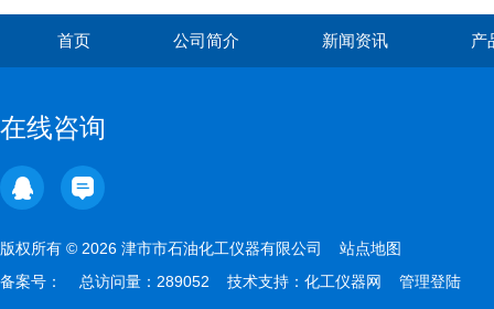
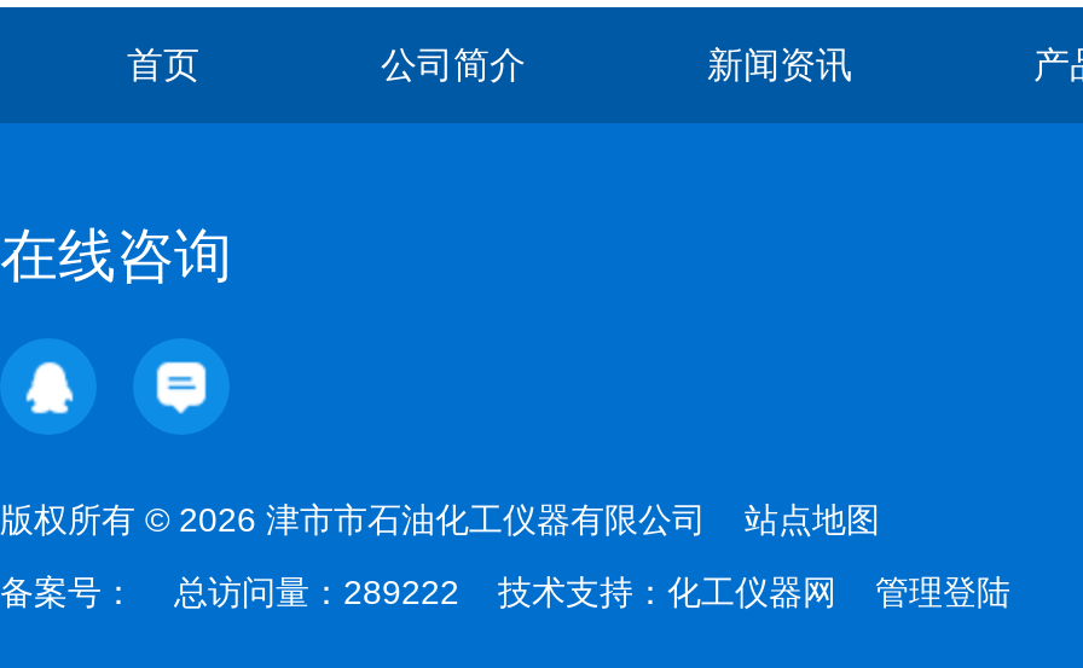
- 备案号：总访问量：289052 技术支持：化工仪器网
+ 备案号：总访问量：289222 技术支持：化工仪器网
